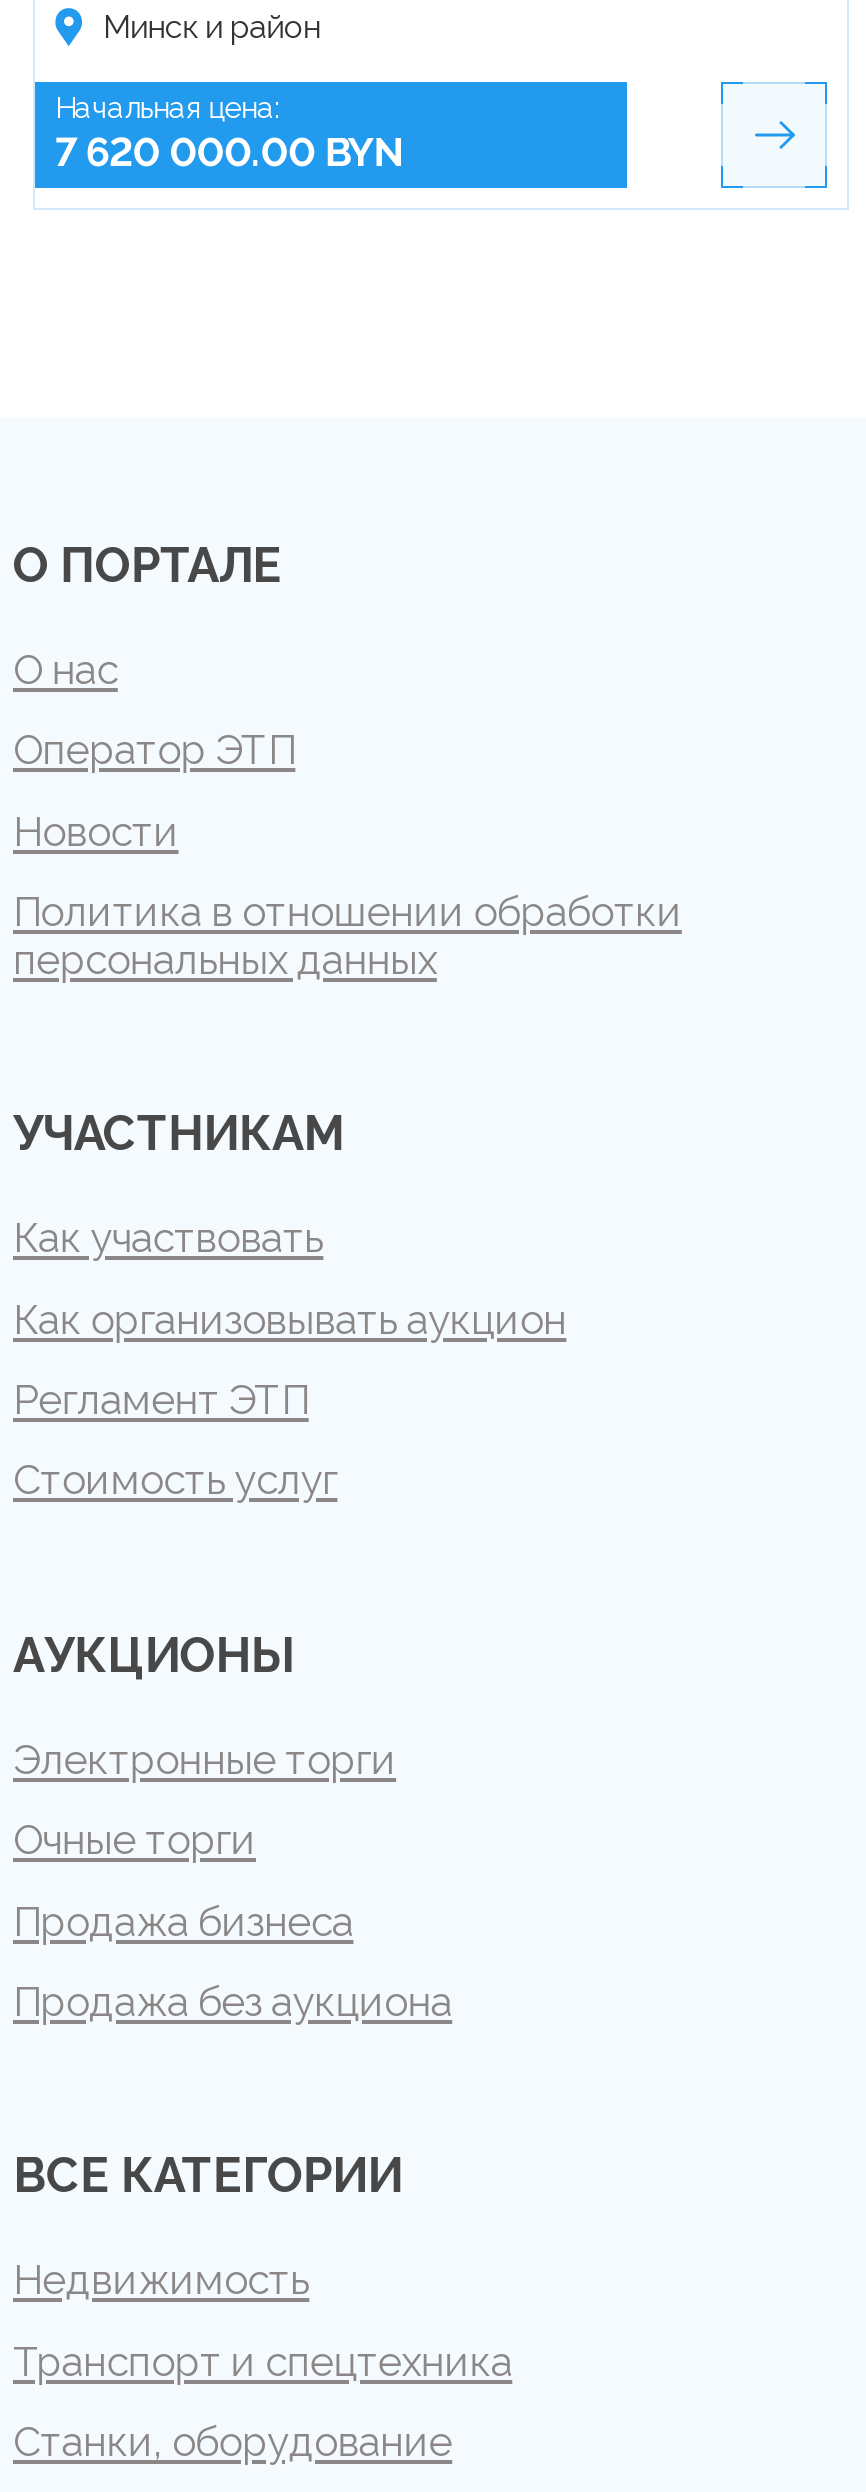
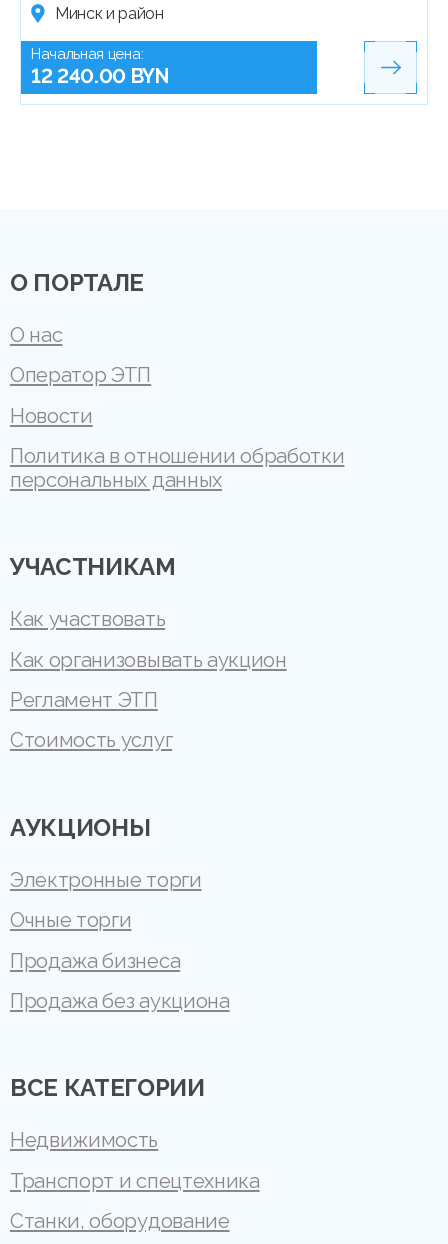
- 7 620 000.00 BYN
+ 12 240.00 BYN
